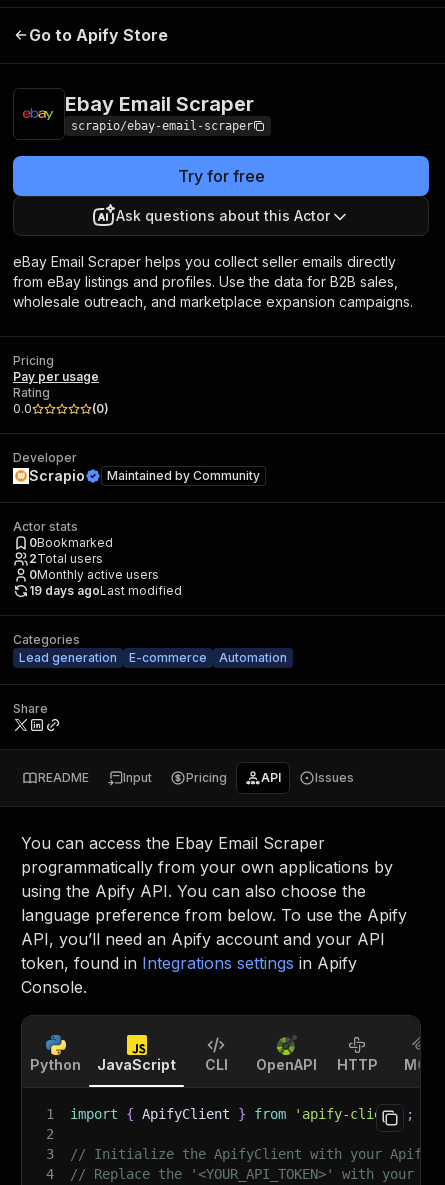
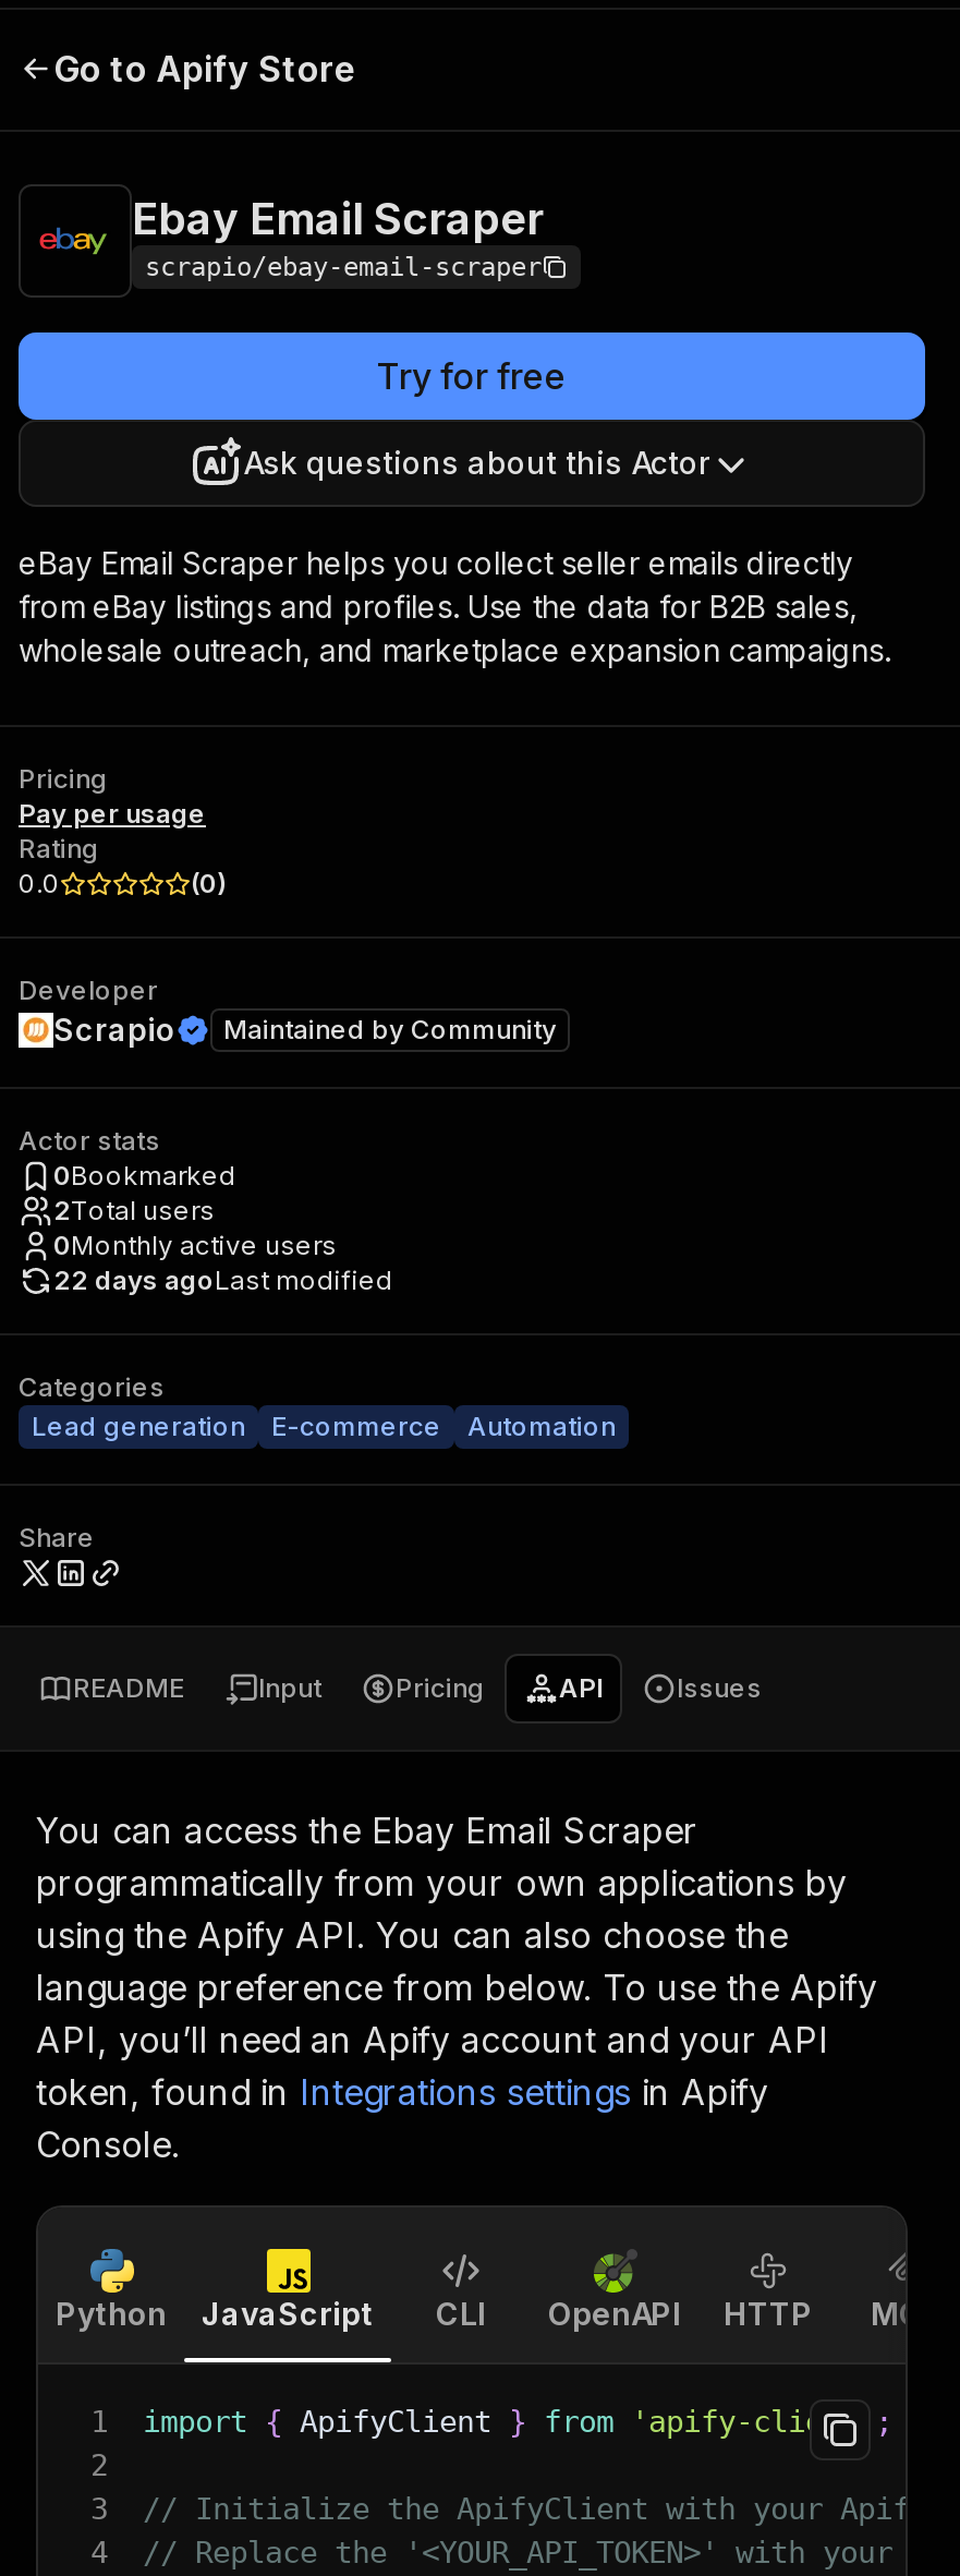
- 19 days agoLast modified
+ 22 days agoLast modified
